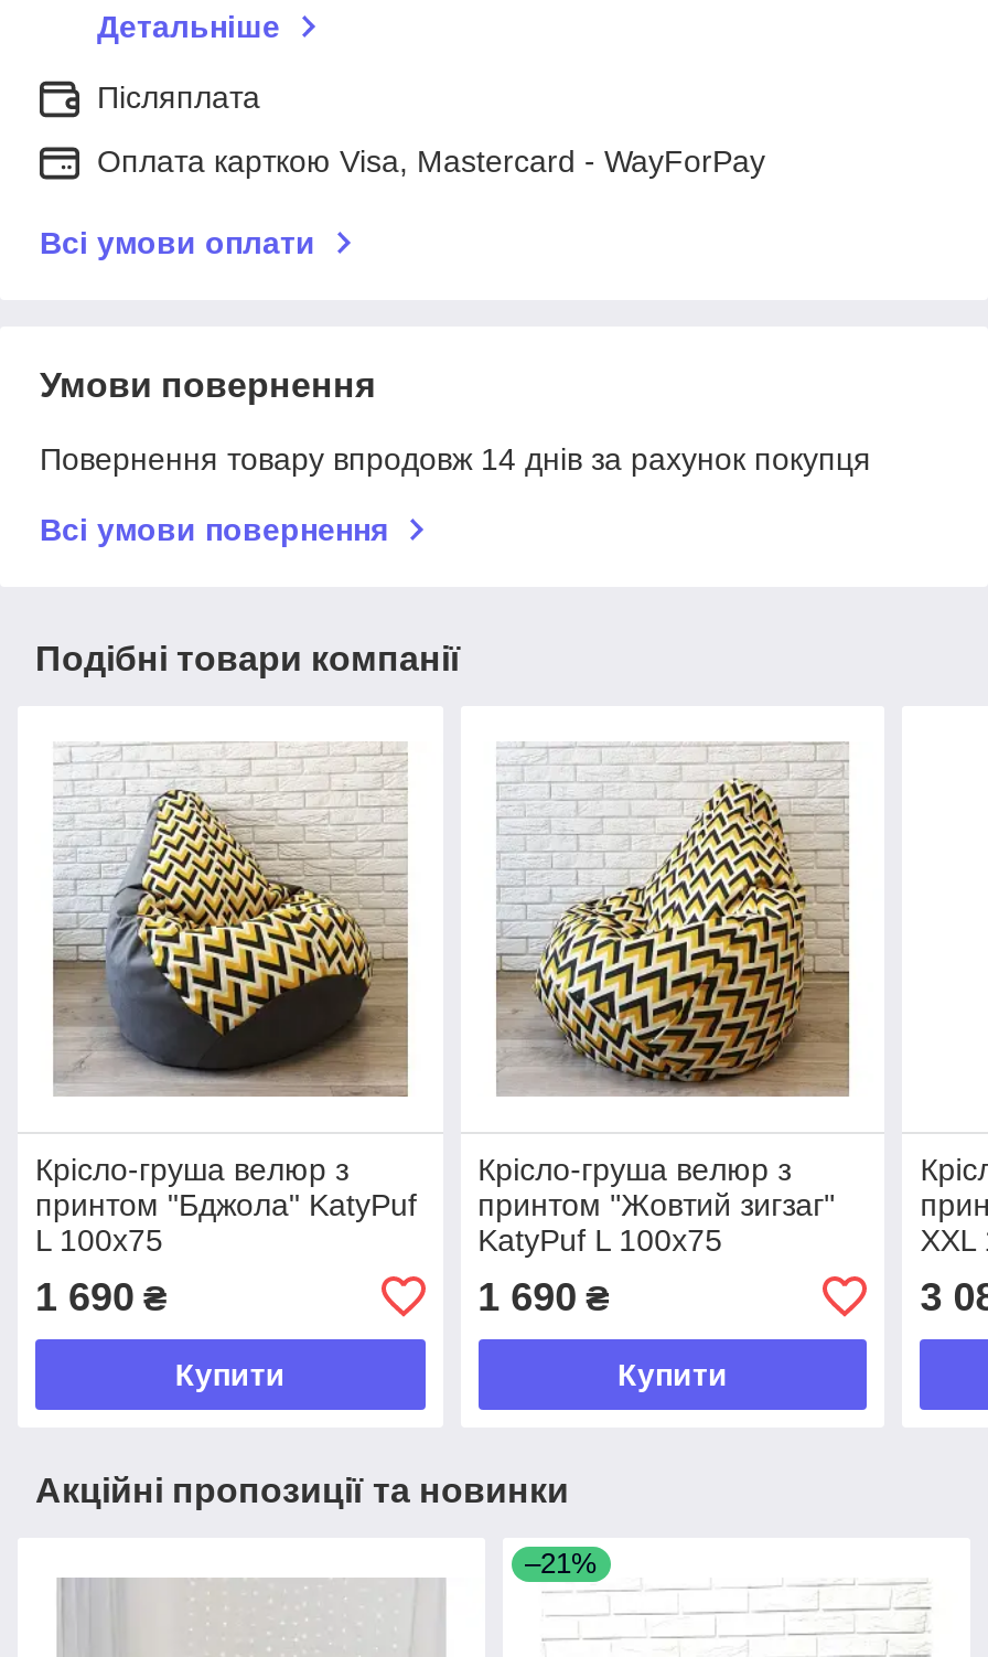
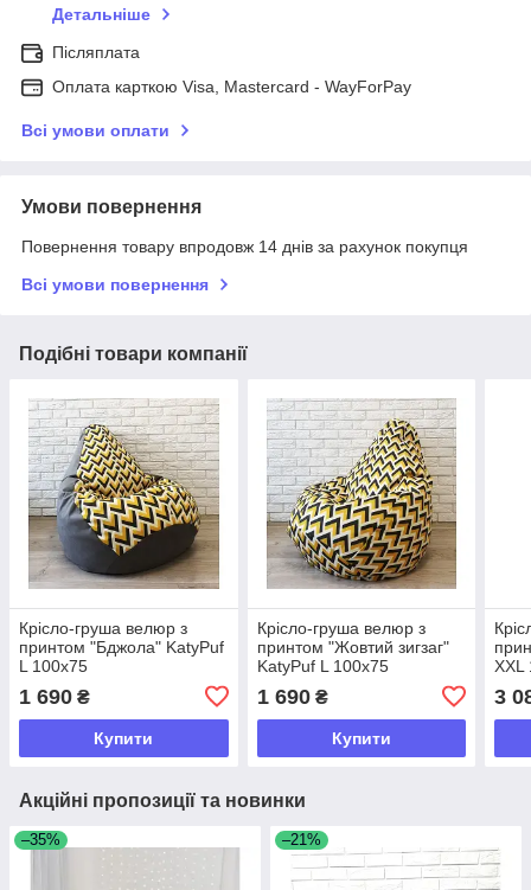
+ –35%
